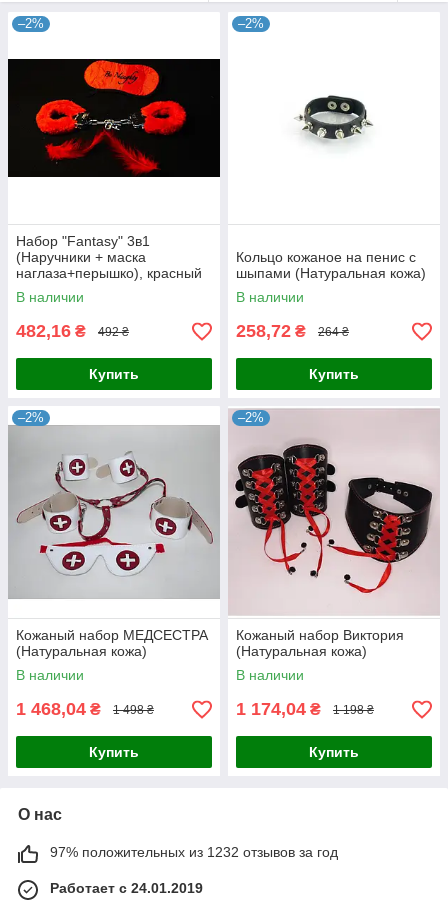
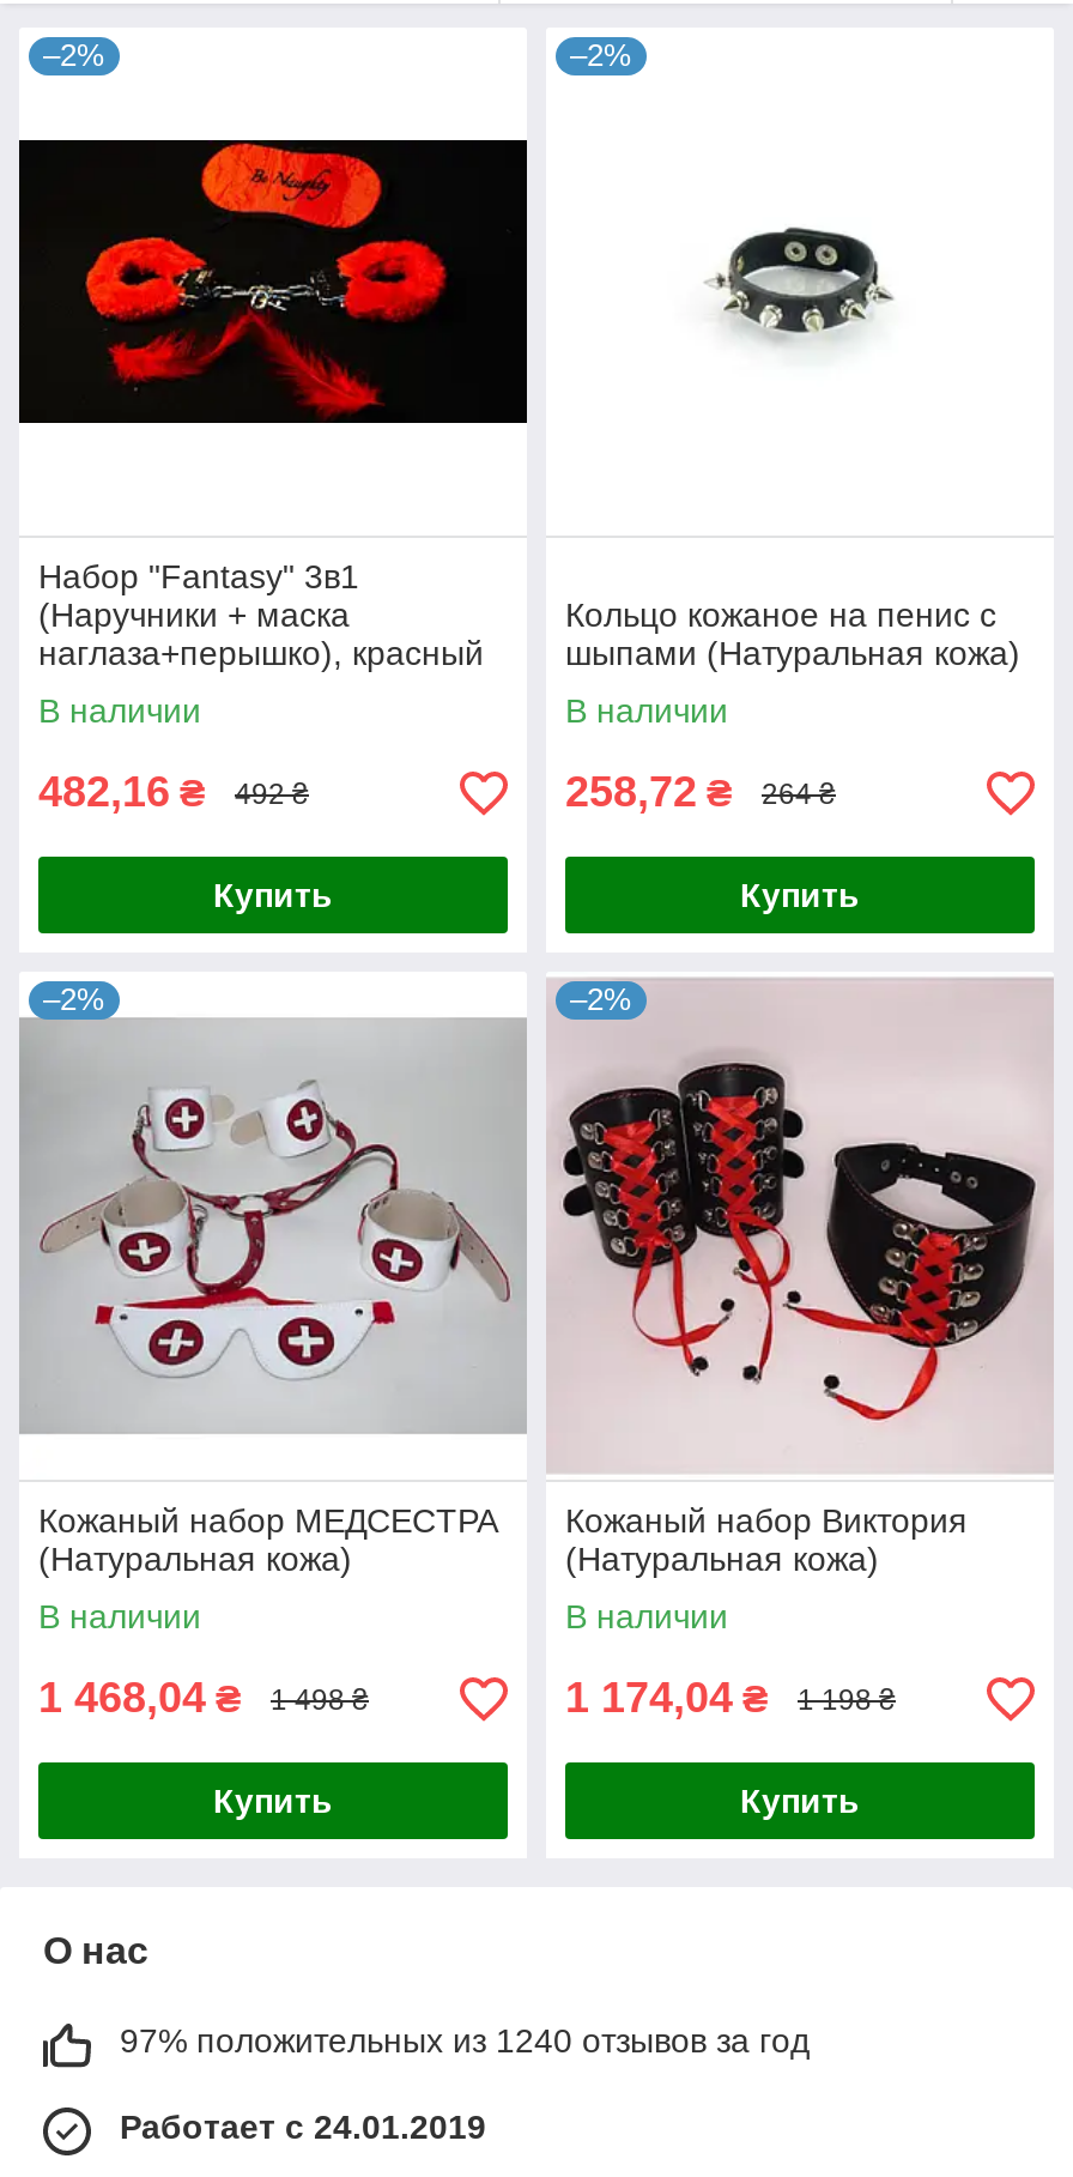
- 97% положительных из 1232 отзывов за год
+ 97% положительных из 1240 отзывов за год
